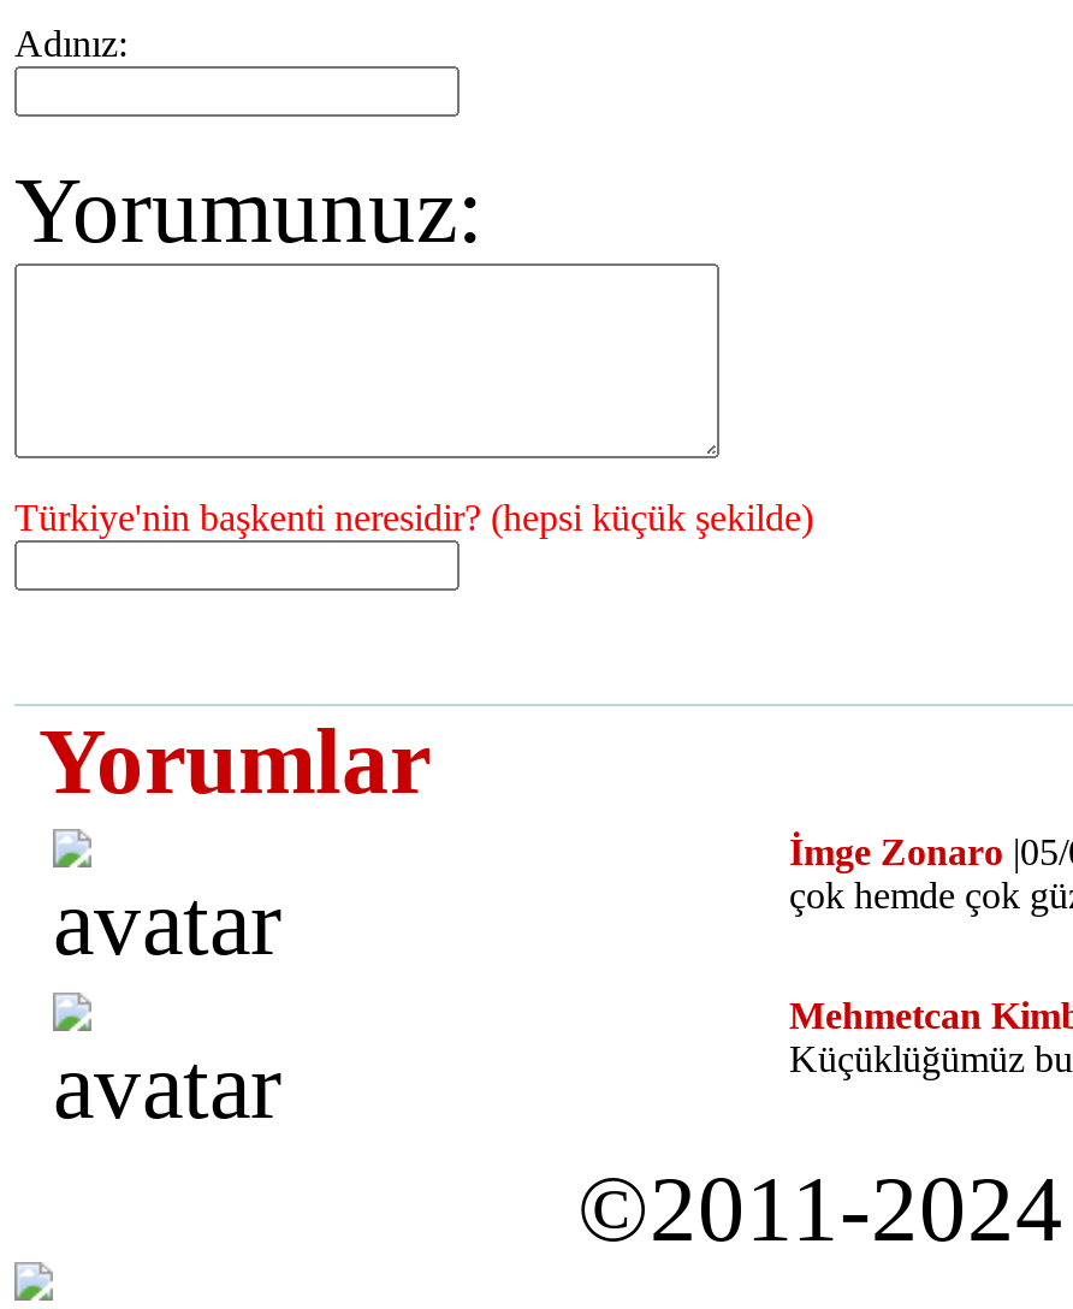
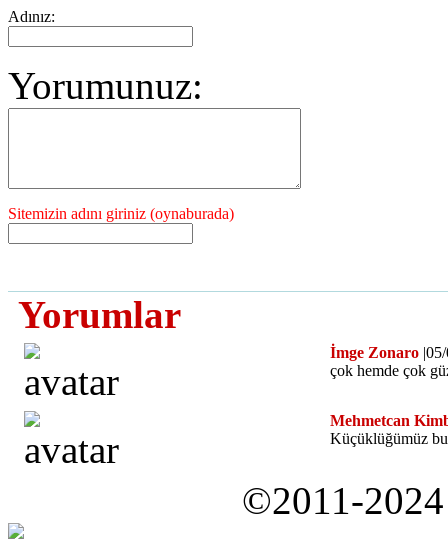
- Türkiye'nin başkenti neresidir? (hepsi küçük şekilde)
+ Sitemizin adını giriniz (oynaburada)
